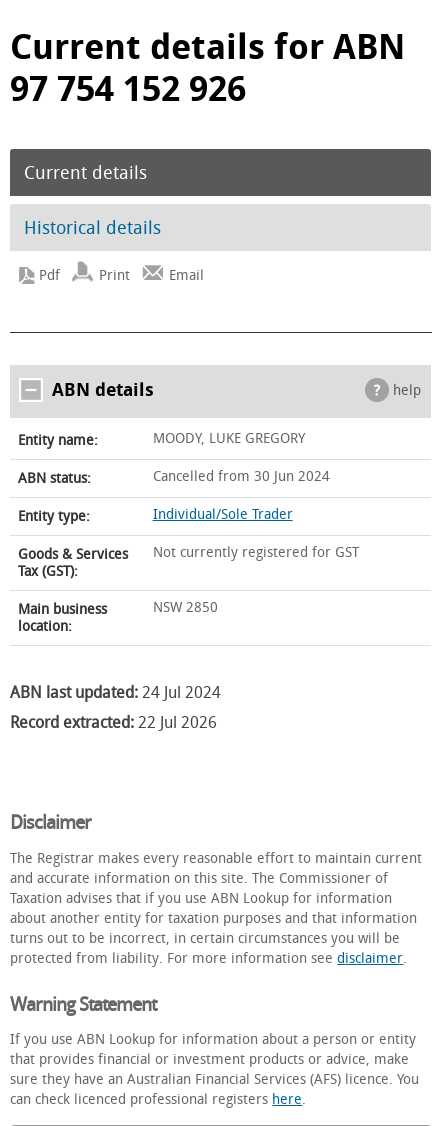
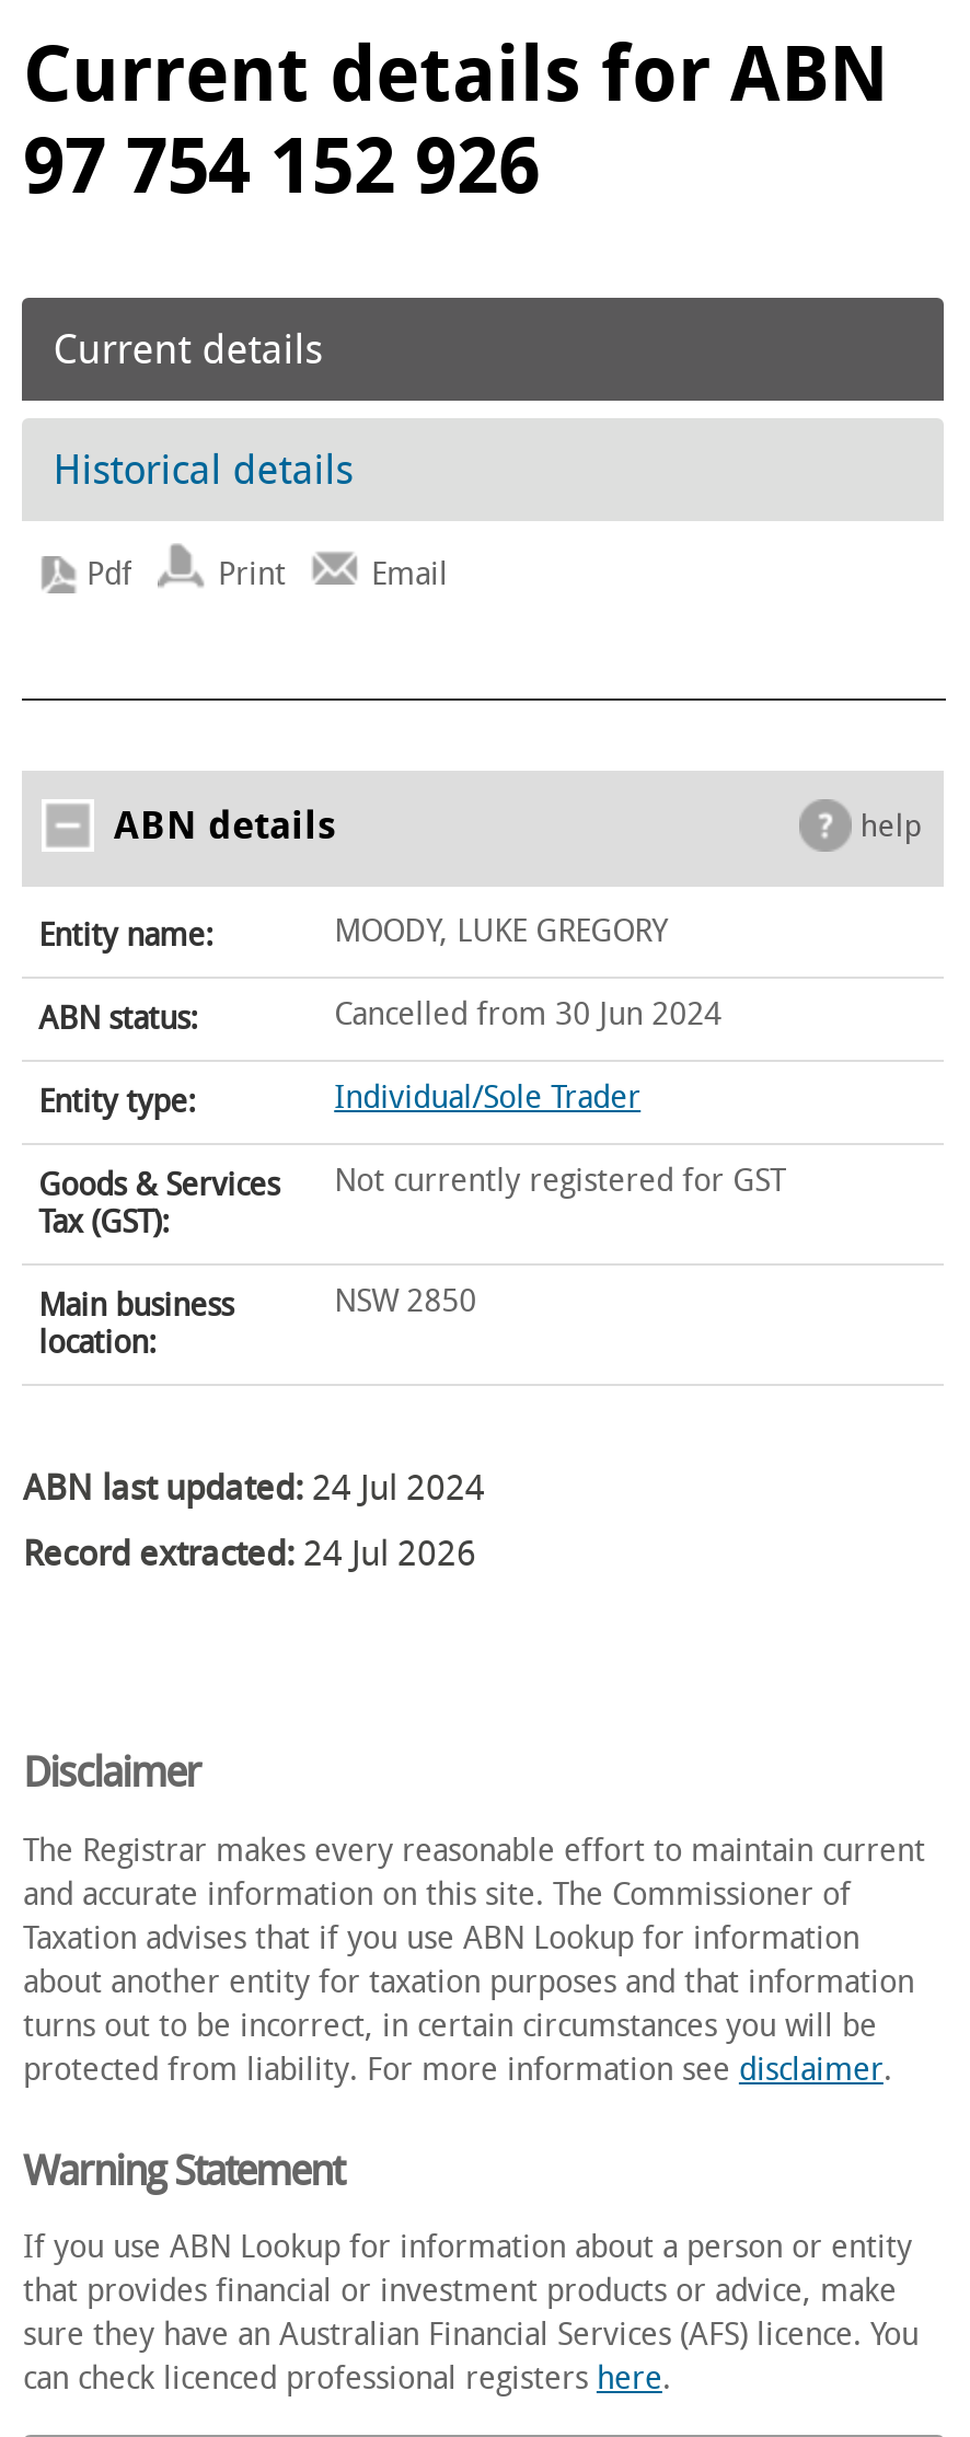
- Record extracted: 22 Jul 2026
+ Record extracted: 24 Jul 2026
